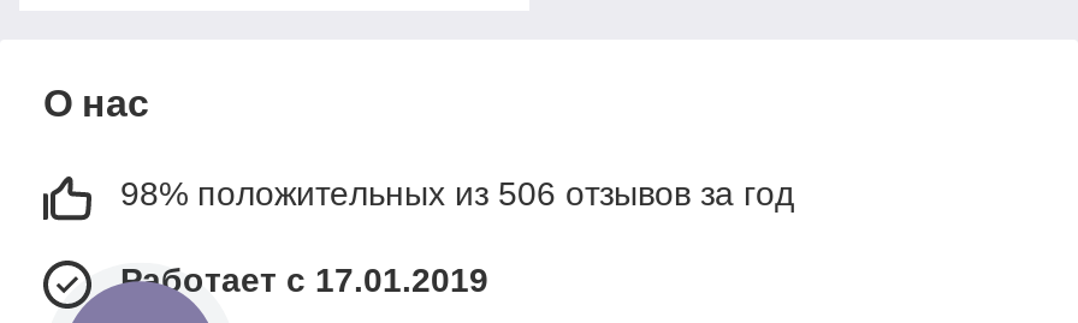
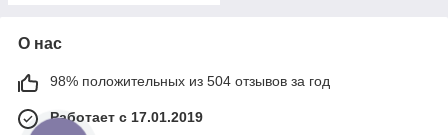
- 98% положительных из 506 отзывов за год
+ 98% положительных из 504 отзывов за год
